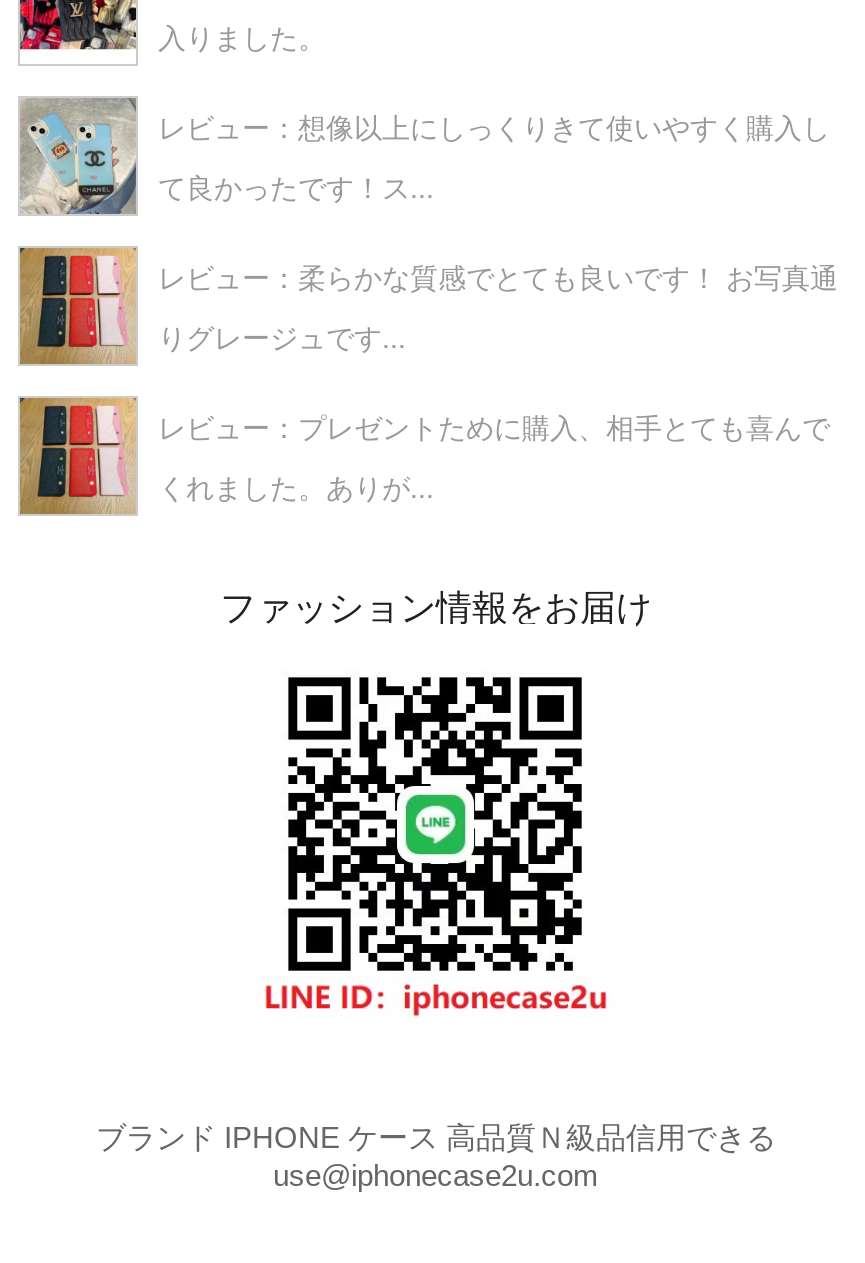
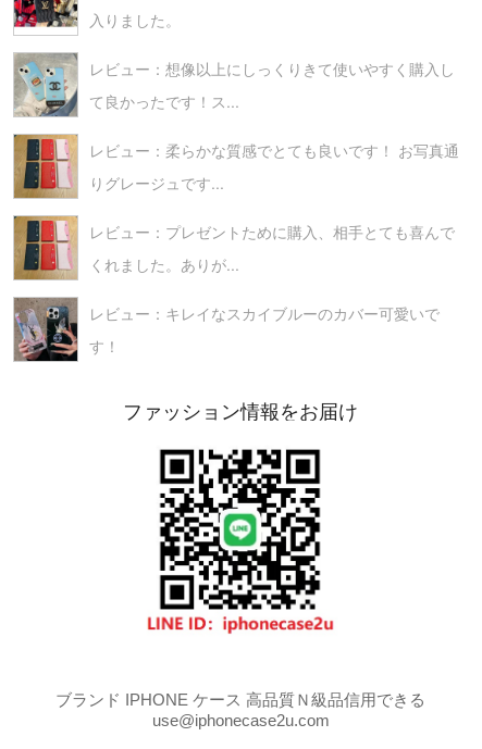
+ [image]
+ レビュー：キレイなスカイブルーのカバー可愛いで
+ す！
